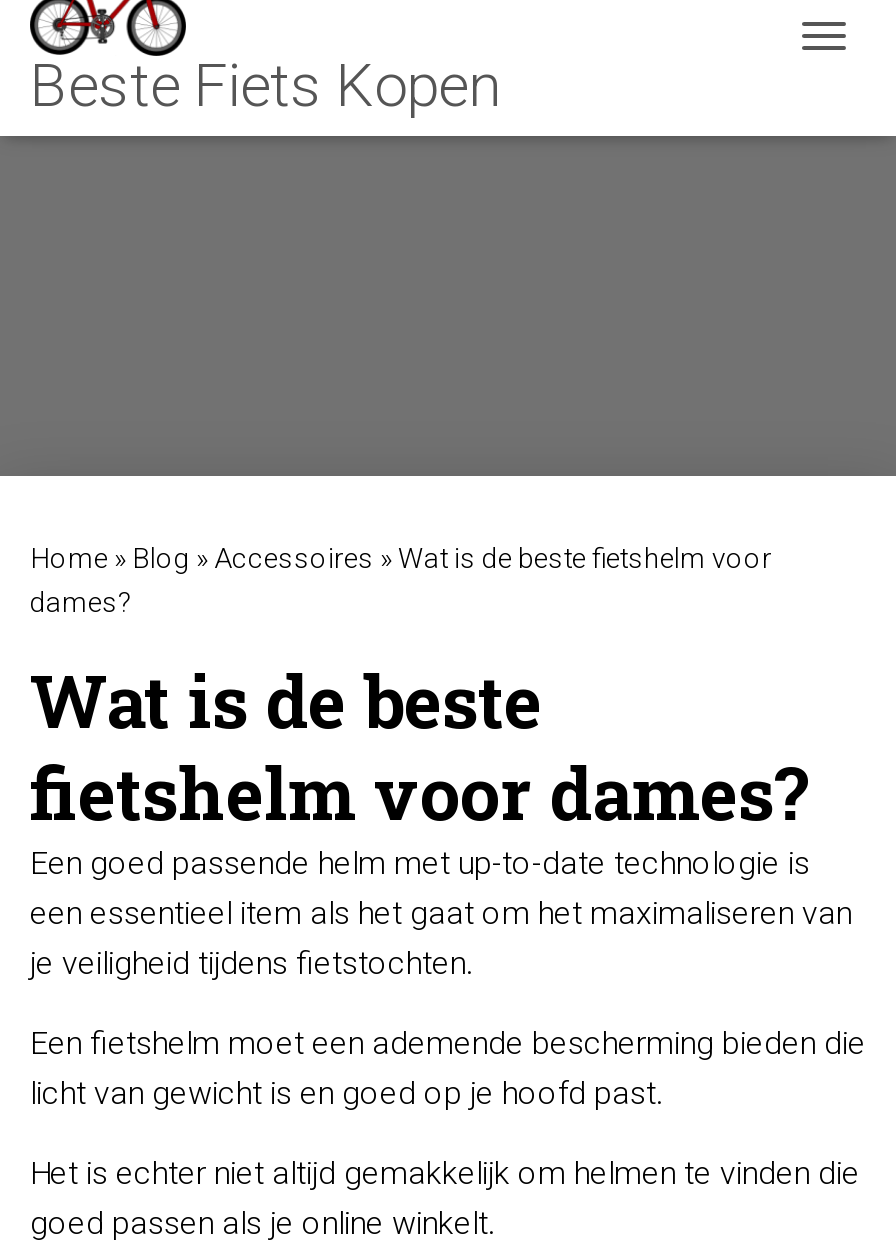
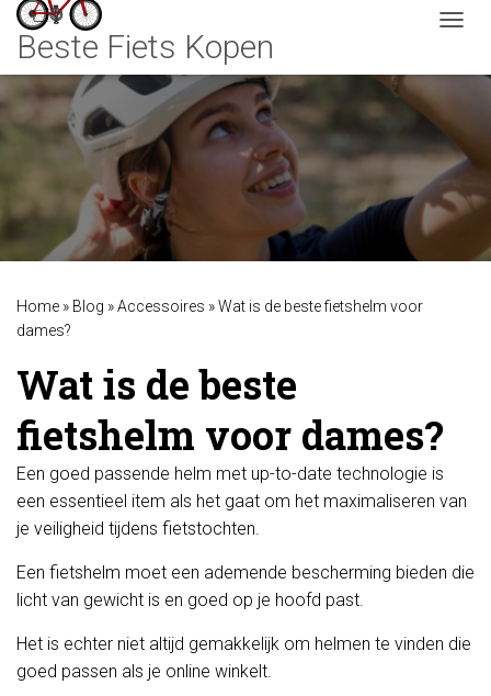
+ [image]
